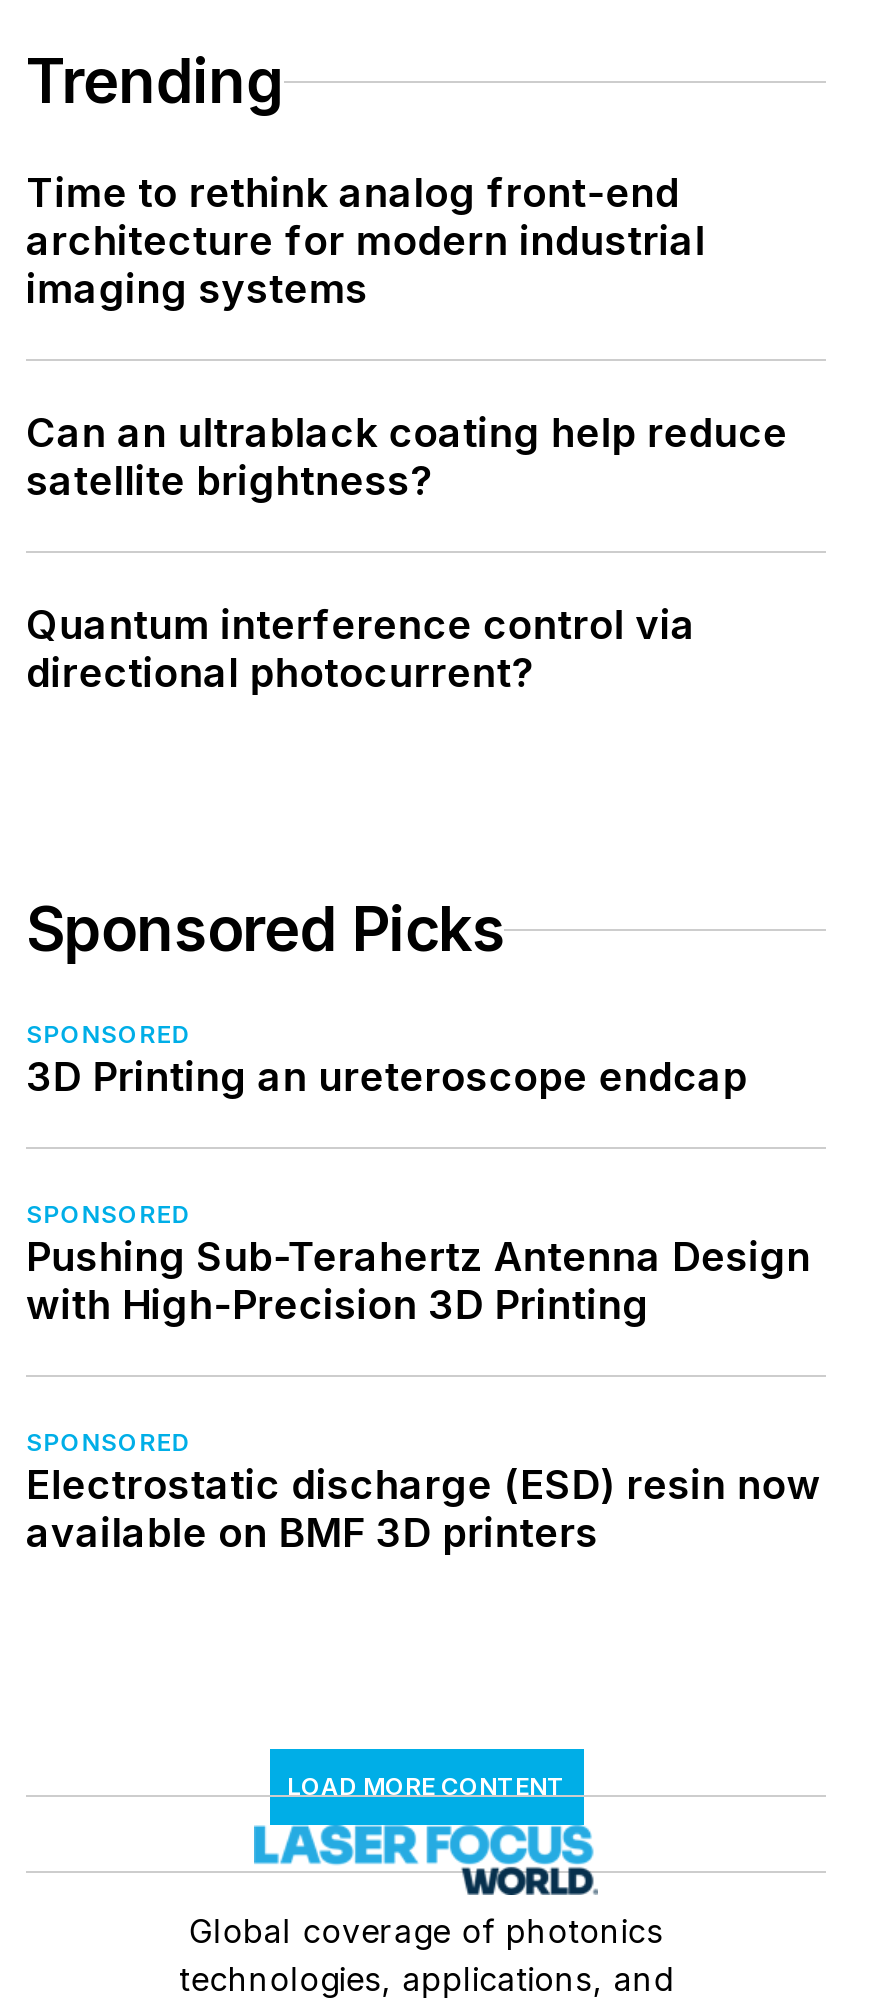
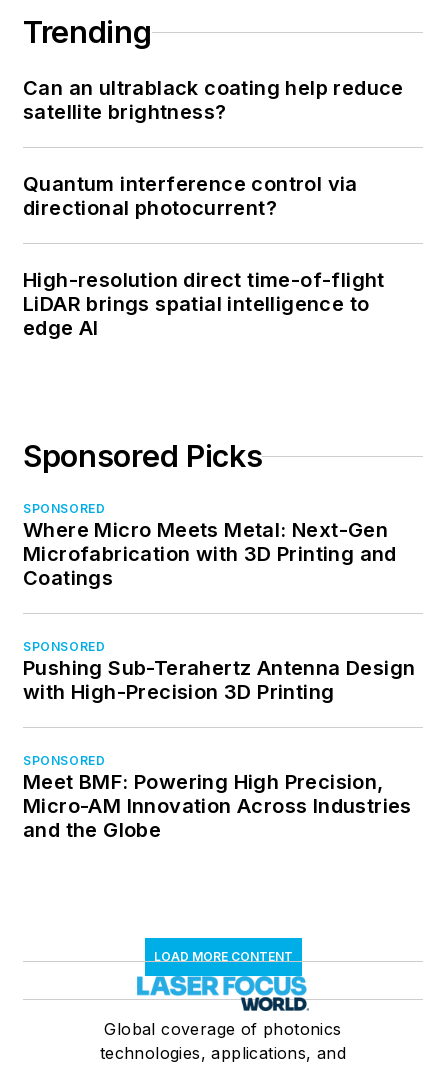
- Time to rethink analog front-end
- architecture for modern industrial
- imaging systems

moved up: Can an ultrablack coating help reduce | satellite brightness? | Quantum interference control via | directional photocurrent?

+ High-resolution direct time-of-flight
+ LiDAR brings spatial intelligence to
+ edge AI

- 3D Printing an ureteroscope endcap
+ Where Micro Meets Metal: Next-Gen
+ Microfabrication with 3D Printing and
+ Coatings

- Electrostatic discharge (ESD) resin now
- available on BMF 3D printers
+ Meet BMF: Powering High Precision,
+ Micro-AM Innovation Across Industries
+ and the Globe
